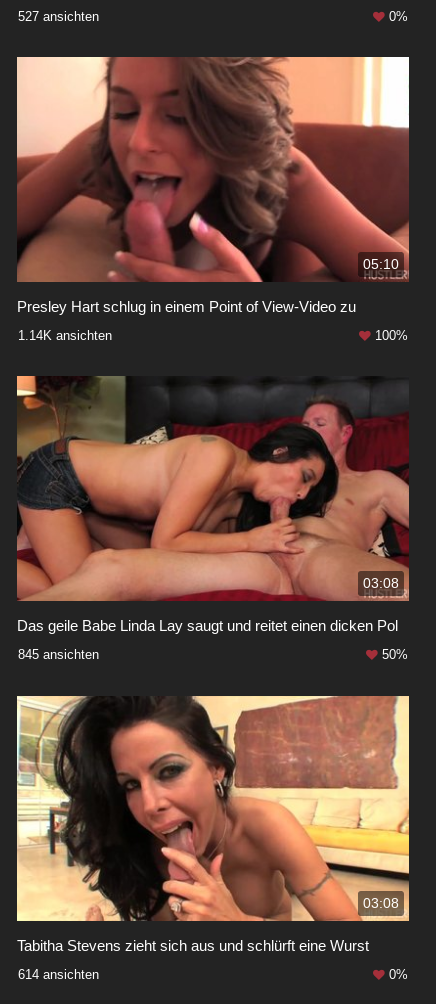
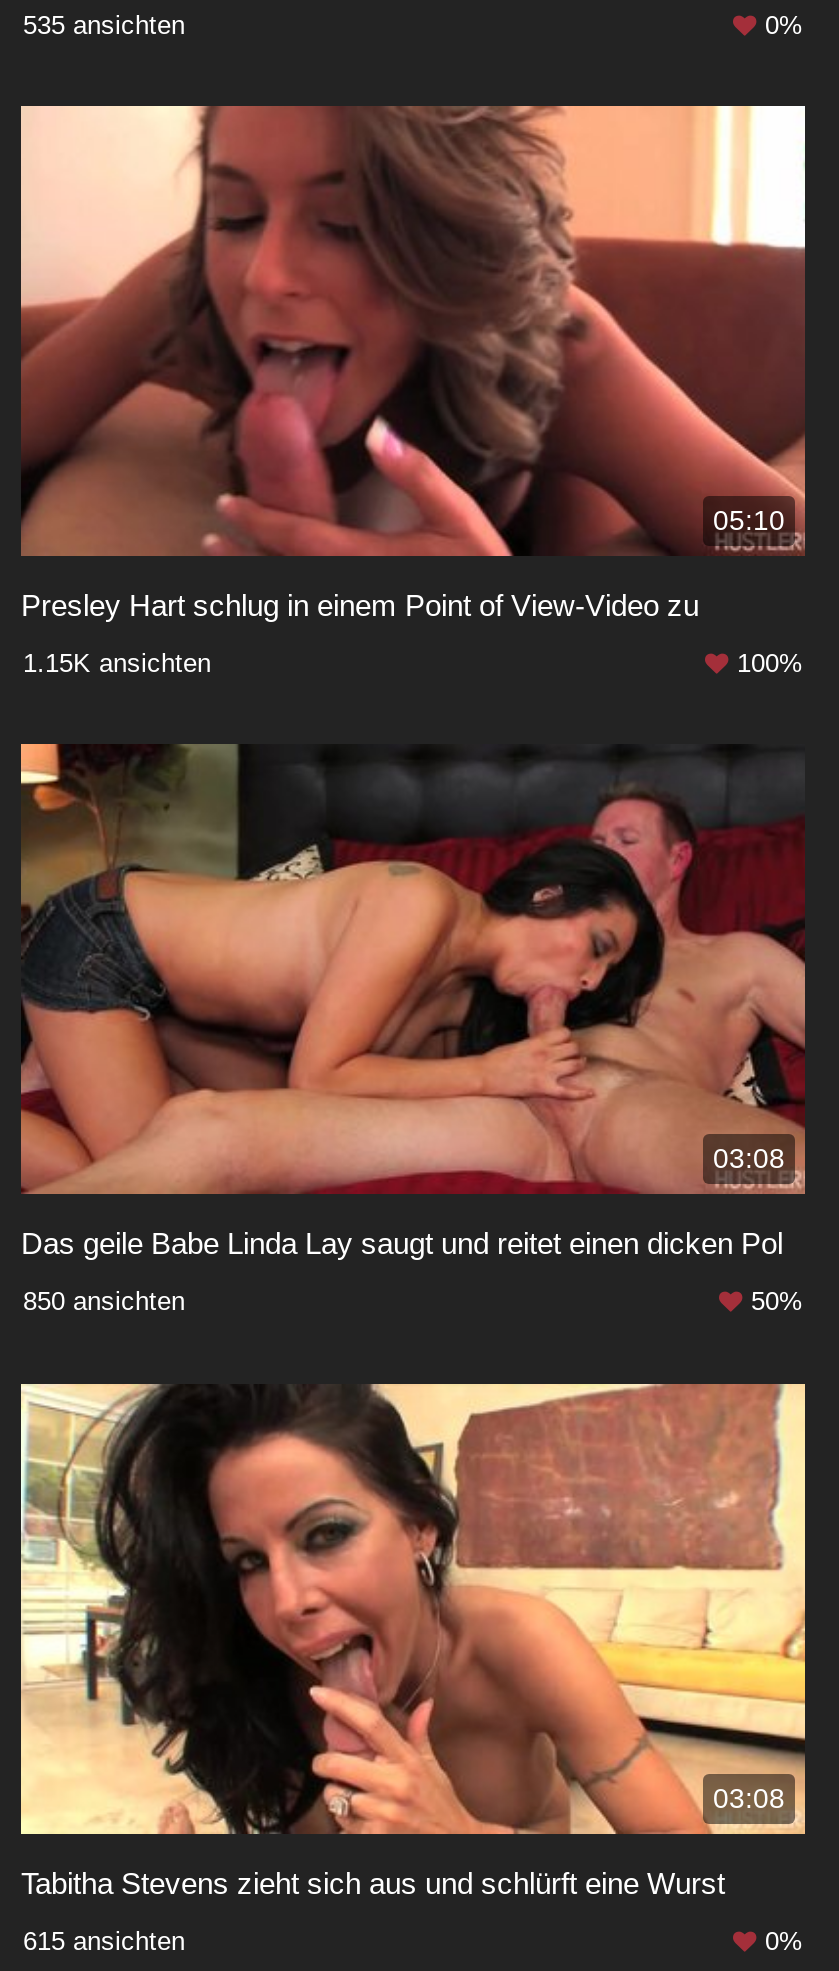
- 527 ansichten
+ 535 ansichten

- 1.14K ansichten
+ 1.15K ansichten

- 845 ansichten
+ 850 ansichten

- 614 ansichten
+ 615 ansichten
